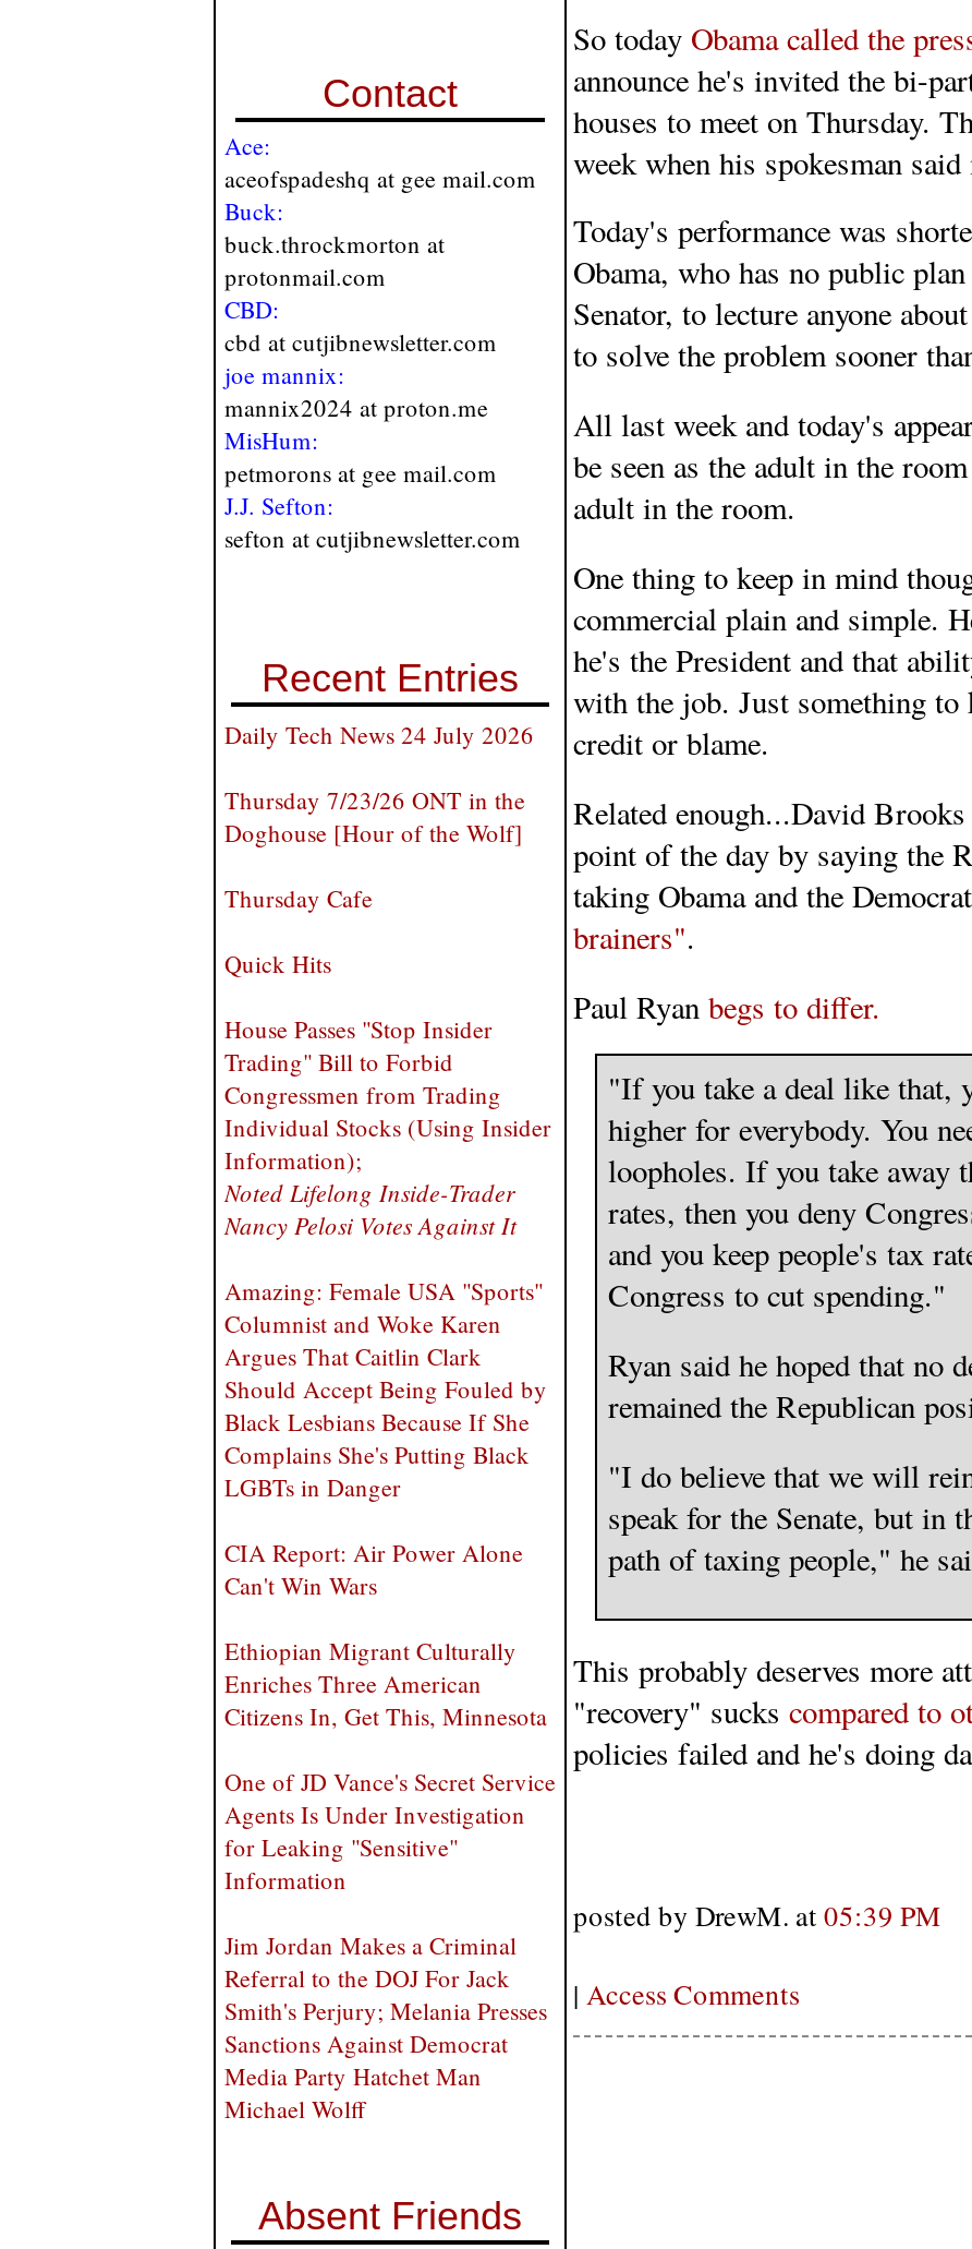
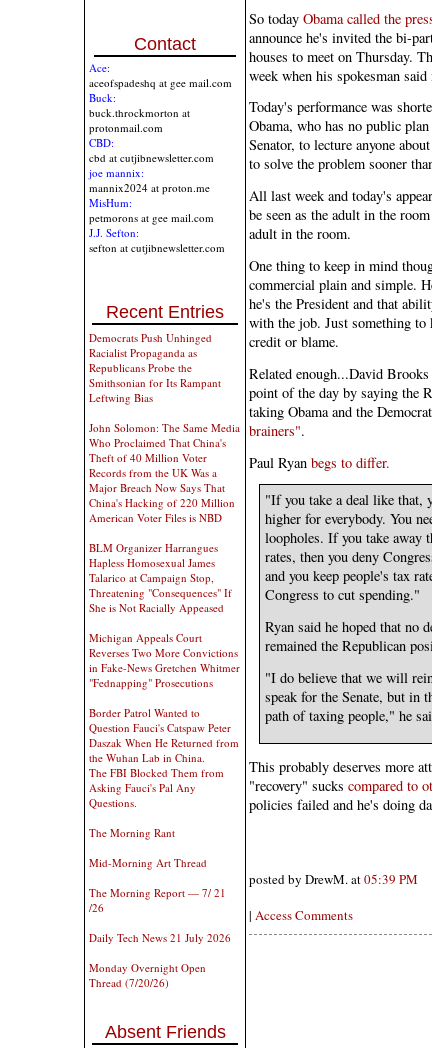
- Daily Tech News 24 July 2026
+ Democrats Push Unhinged
+ Racialist Propaganda as
+ Republicans Probe the
+ Smithsonian for Its Rampant
+ Leftwing Bias

- Thursday 7/23/26 ONT in the
- Doghouse [Hour of the Wolf]
+ John Solomon: The Same Media
+ Who Proclaimed That China's
+ Theft of 40 Million Voter
+ Records from the UK Was a
+ Major Breach Now Says That
+ China's Hacking of 220 Million
+ American Voter Files is NBD

- Thursday Cafe
+ BLM Organizer Harrangues
+ Hapless Homosexual James
+ Talarico at Campaign Stop,
+ Threatening "Consequences" If
+ She is Not Racially Appeased

- Quick Hits
+ Michigan Appeals Court
+ Reverses Two More Convictions
+ in Fake-News Gretchen Whitmer
+ "Fednapping" Prosecutions

- House Passes "Stop Insider
- Trading" Bill to Forbid
- Congressmen from Trading
- Individual Stocks (Using Insider
- Information);
- Noted Lifelong Inside-Trader
- Nancy Pelosi Votes Against It
+ Border Patrol Wanted to
+ Question Fauci's Catspaw Peter
+ Daszak When He Returned from
+ the Wuhan Lab in China.
+ The FBI Blocked Them from
+ Asking Fauci's Pal Any
+ Questions.

- Amazing: Female USA "Sports"
- Columnist and Woke Karen
- Argues That Caitlin Clark
- Should Accept Being Fouled by
- Black Lesbians Because If She
- Complains She's Putting Black
- LGBTs in Danger
+ The Morning Rant

- CIA Report: Air Power Alone
- Can't Win Wars
+ Mid-Morning Art Thread

- Ethiopian Migrant Culturally
- Enriches Three American
- Citizens In, Get This, Minnesota
+ The Morning Report — 7/ 21
+ /26

- One of JD Vance's Secret Service
- Agents Is Under Investigation
- for Leaking "Sensitive"
- Information
+ Daily Tech News 21 July 2026

- Jim Jordan Makes a Criminal
- Referral to the DOJ For Jack
- Smith's Perjury; Melania Presses
- Sanctions Against Democrat
- Media Party Hatchet Man
- Michael Wolff
+ Monday Overnight Open
+ Thread (7/20/26)
